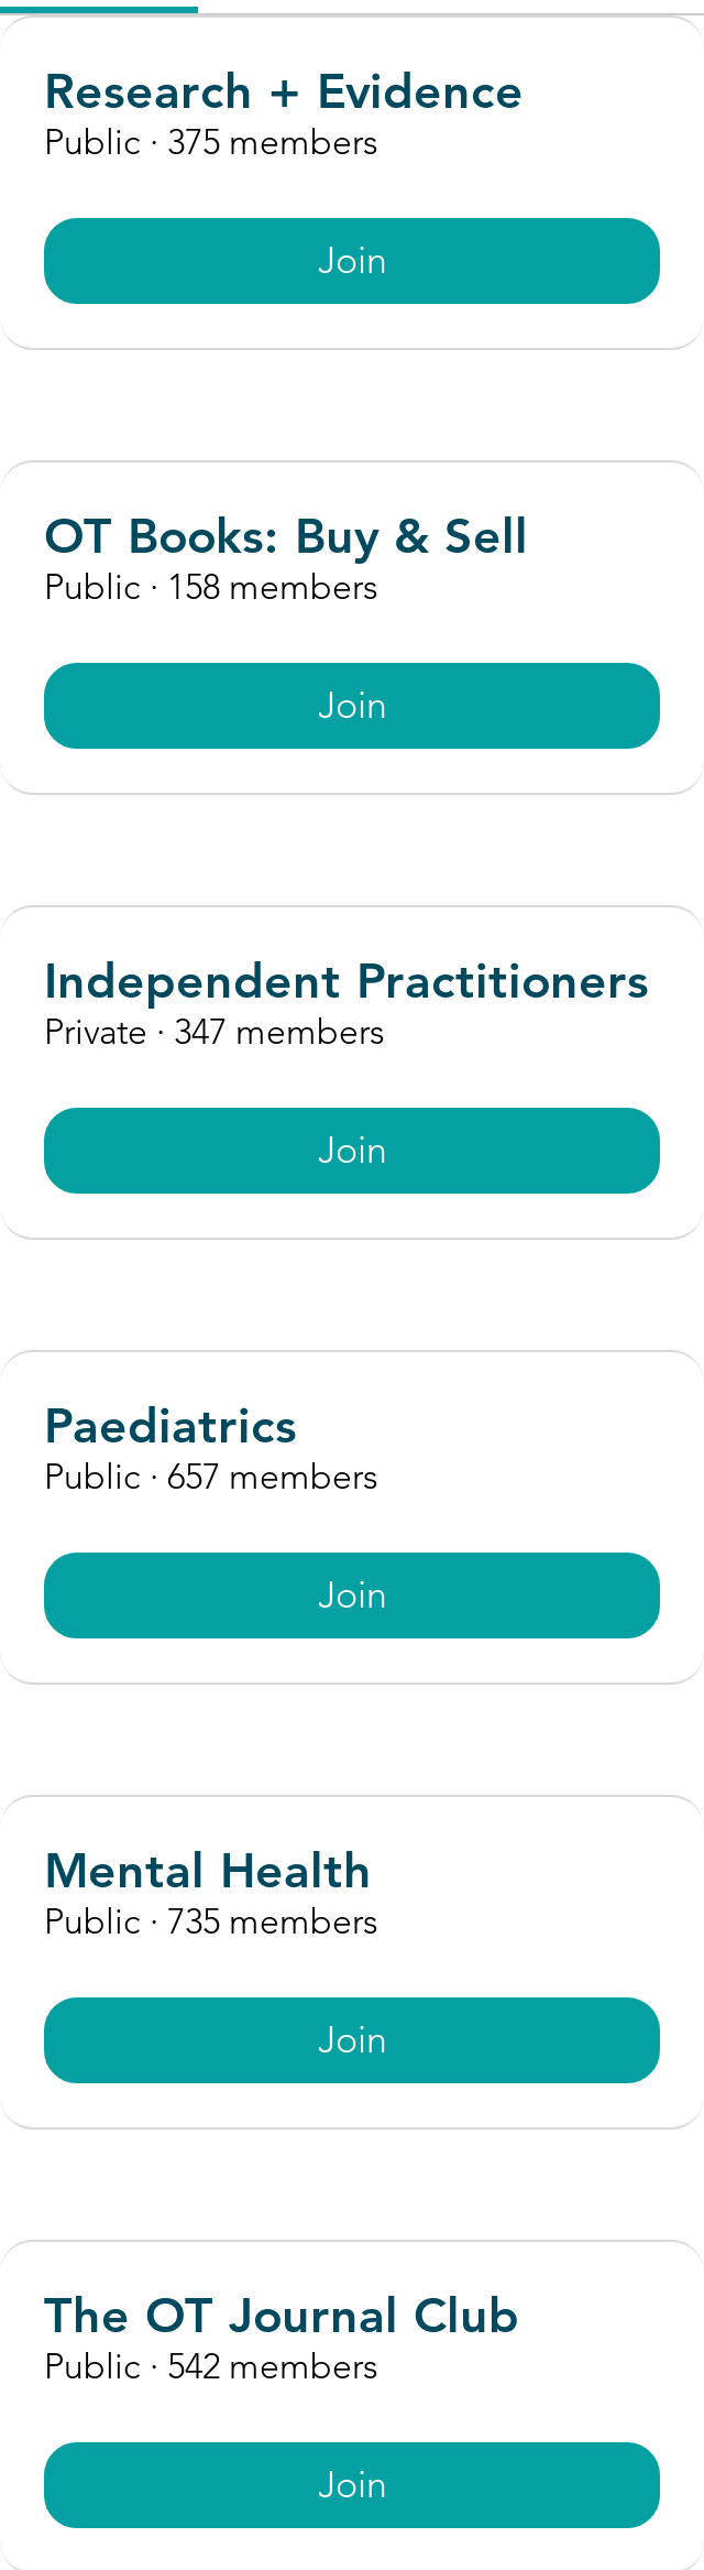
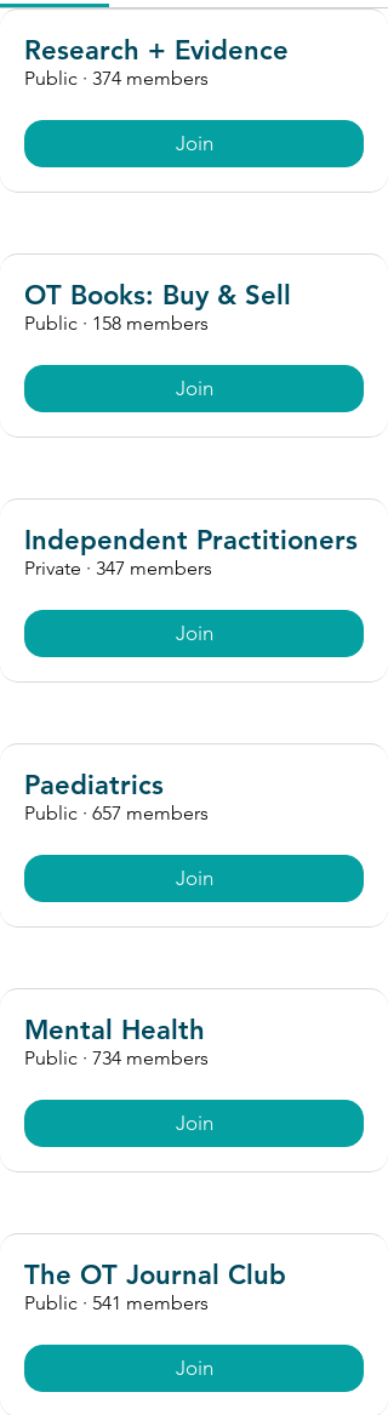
- Public · 375 members
+ Public · 374 members

- Public · 735 members
+ Public · 734 members

- Public · 542 members
+ Public · 541 members
